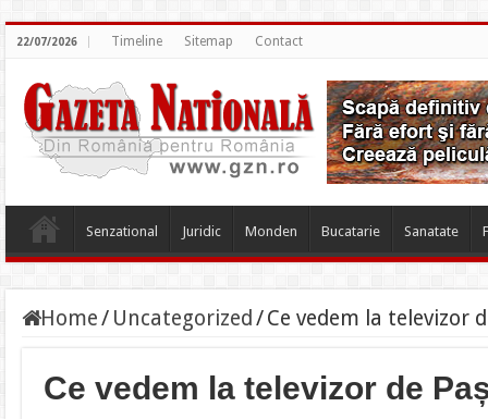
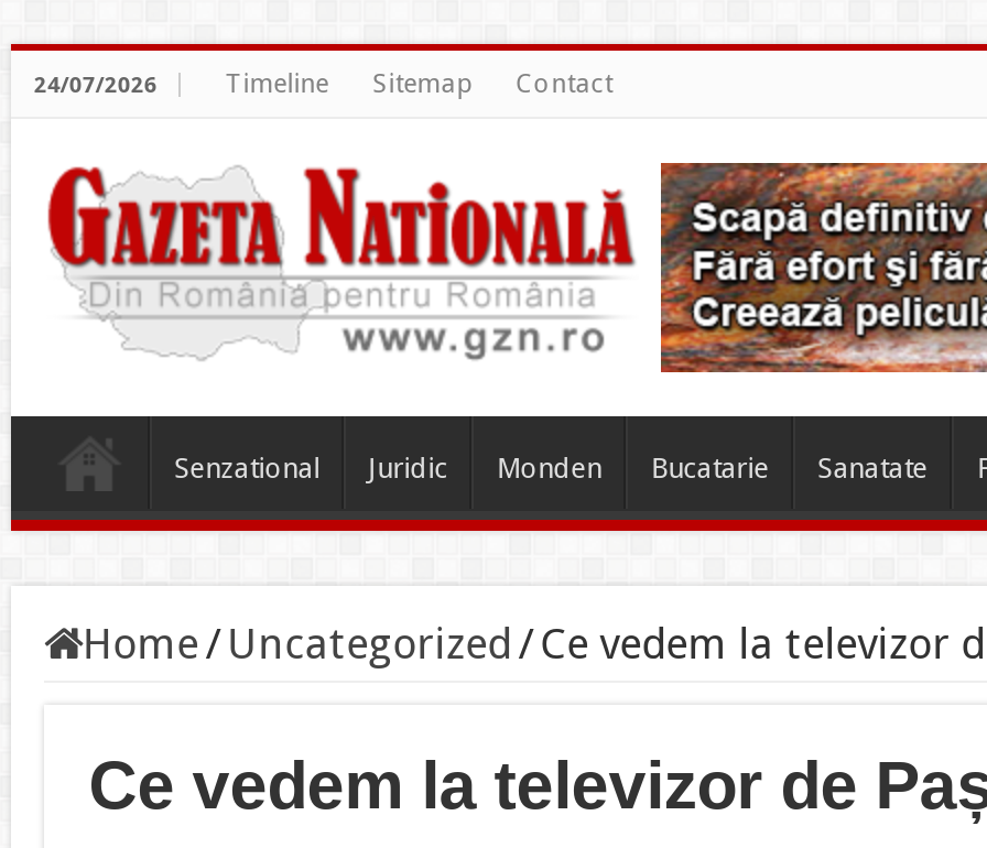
- 22/07/2026
+ 24/07/2026
